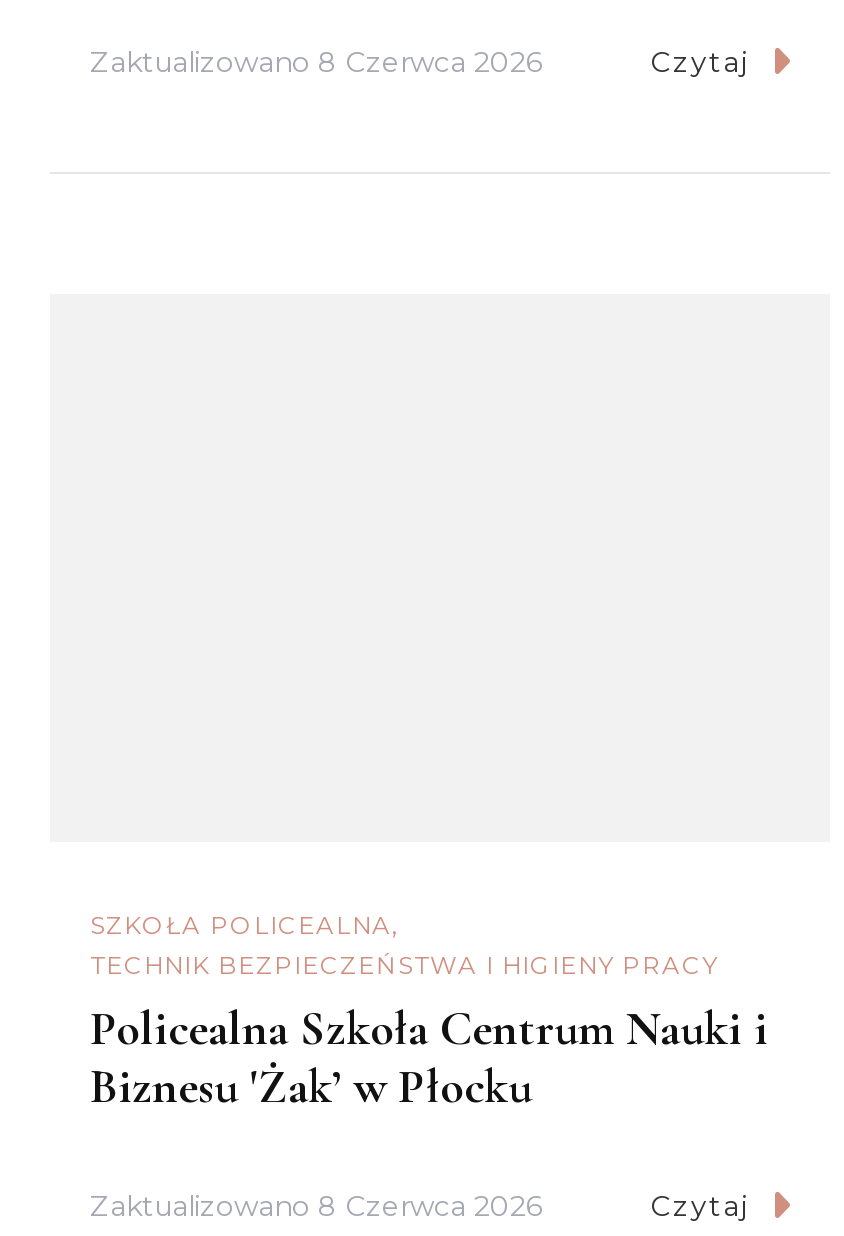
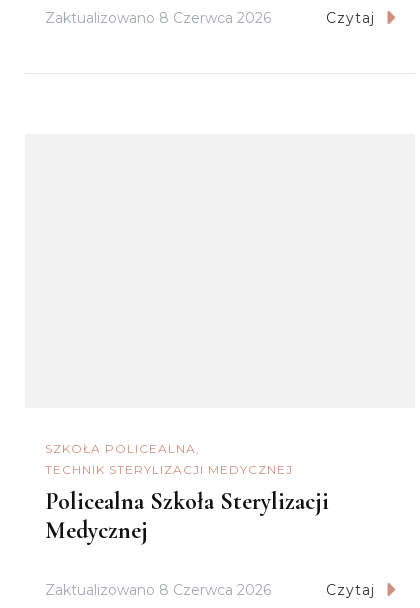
- TECHNIK BEZPIECZEŃSTWA I HIGIENY PRACY
- Policealna Szkoła Centrum Nauki i
- Biznesu 'Żak’ w Płocku
+ TECHNIK STERYLIZACJI MEDYCZNEJ
+ Policealna Szkoła Sterylizacji
+ Medycznej
